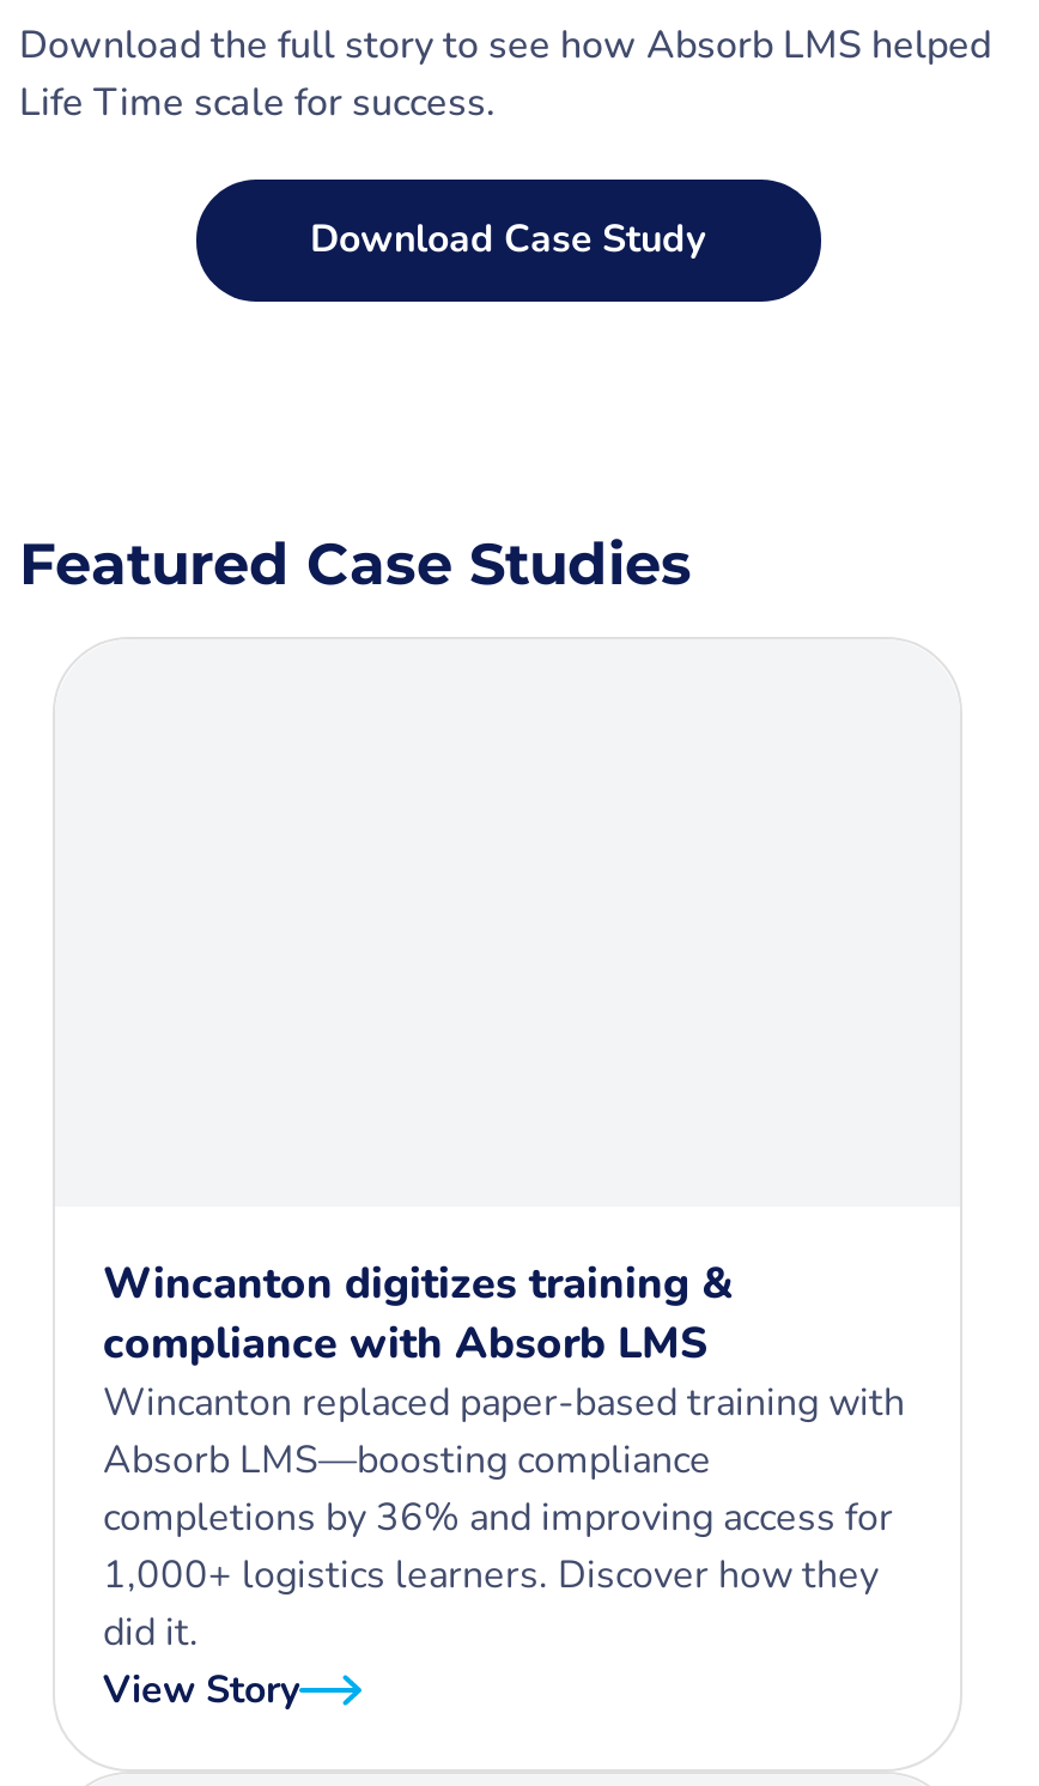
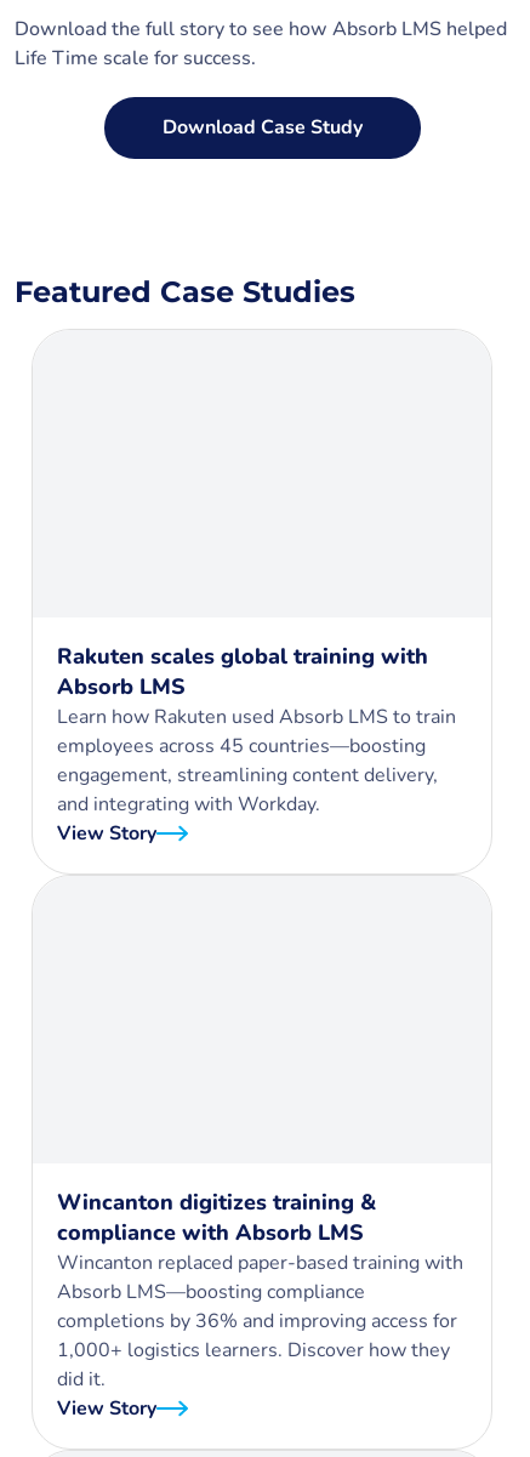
+ Rakuten scales global training with
+ Absorb LMS
+ Learn how Rakuten used Absorb LMS to train
+ employees across 45 countries—boosting
+ engagement, streamlining content delivery,
+ and integrating with Workday.
+ View Story
